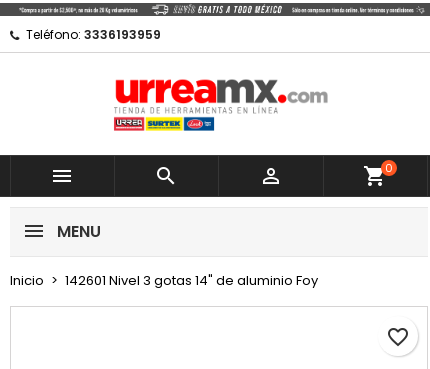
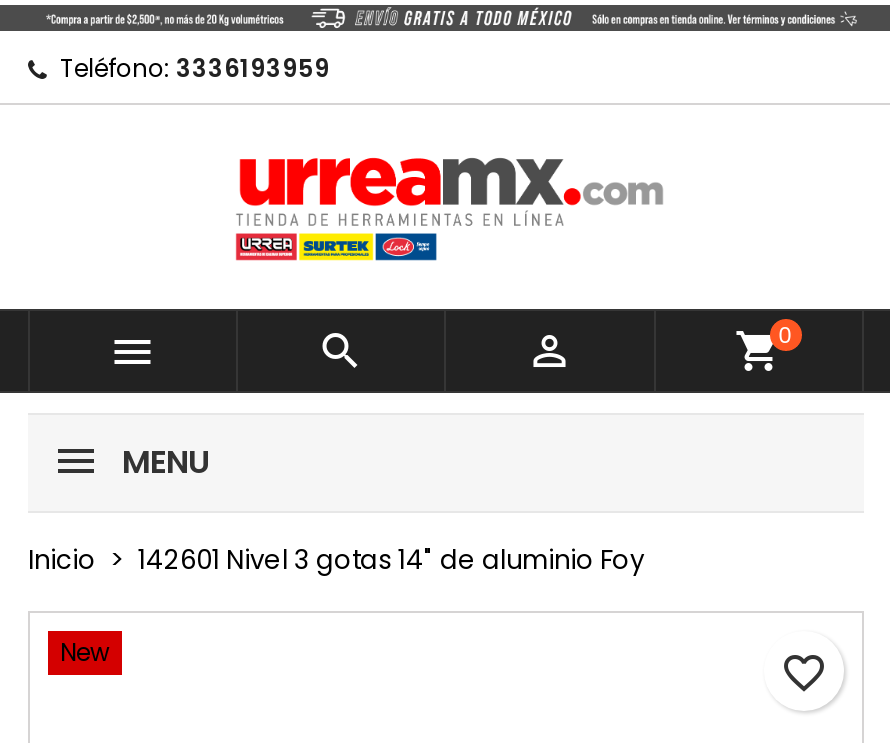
+ New
